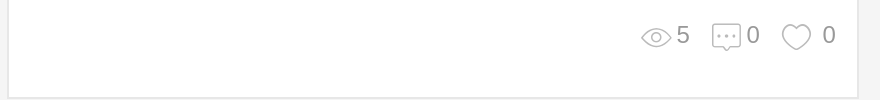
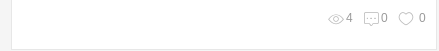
- 5 0
+ 4 0
